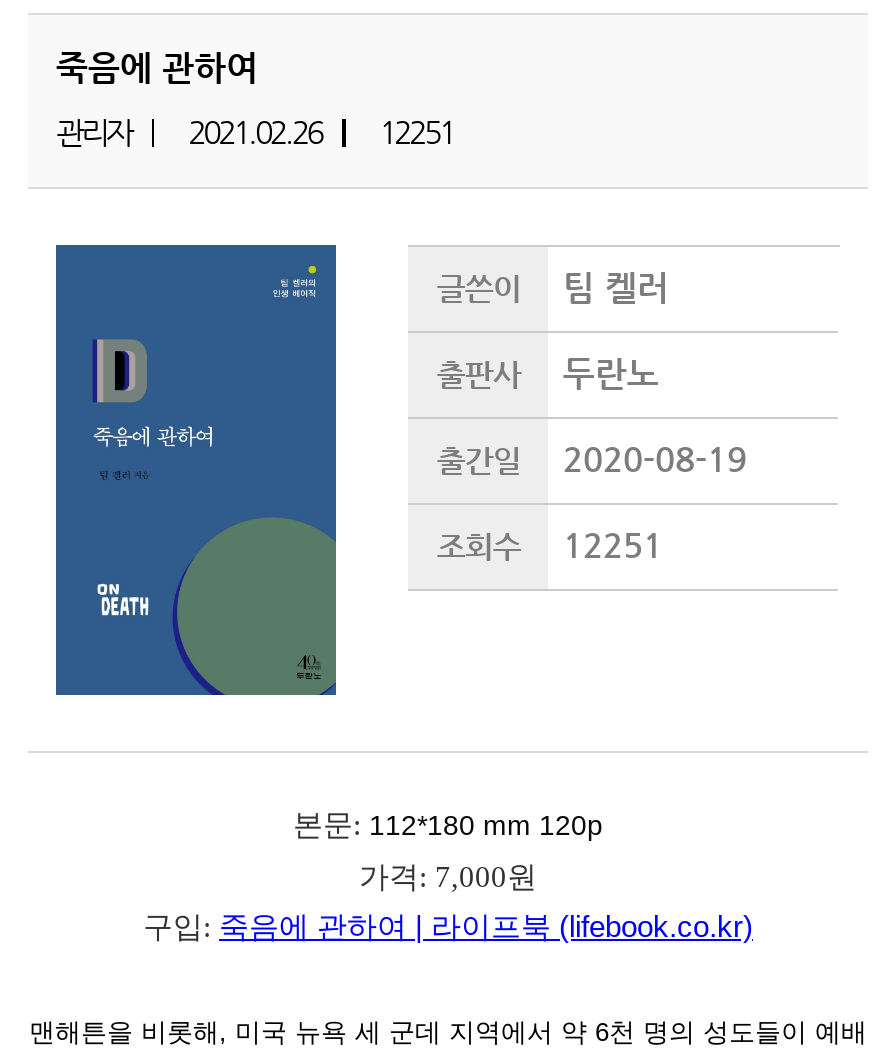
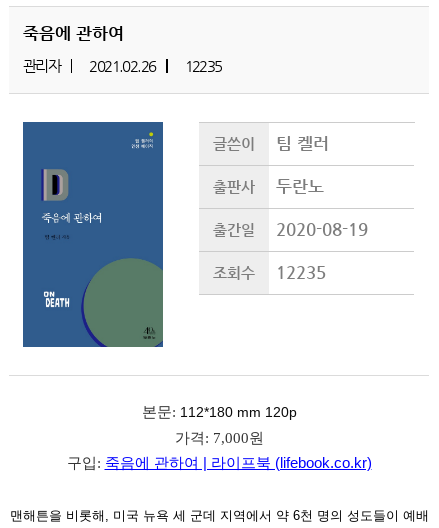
- 관리자 2021.02.26 12251
+ 관리자 2021.02.26 12235

- 조회수 12251
+ 조회수 12235
